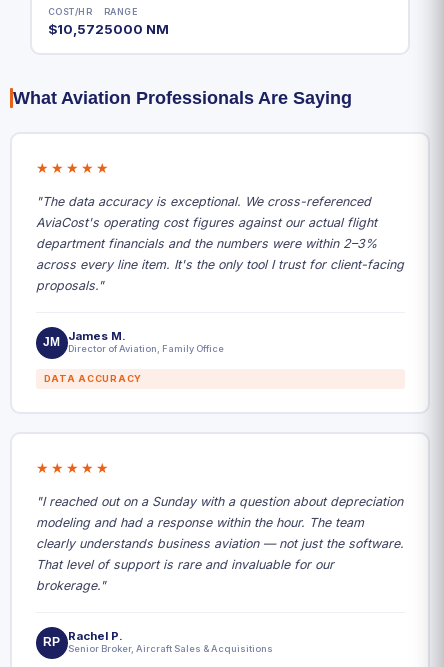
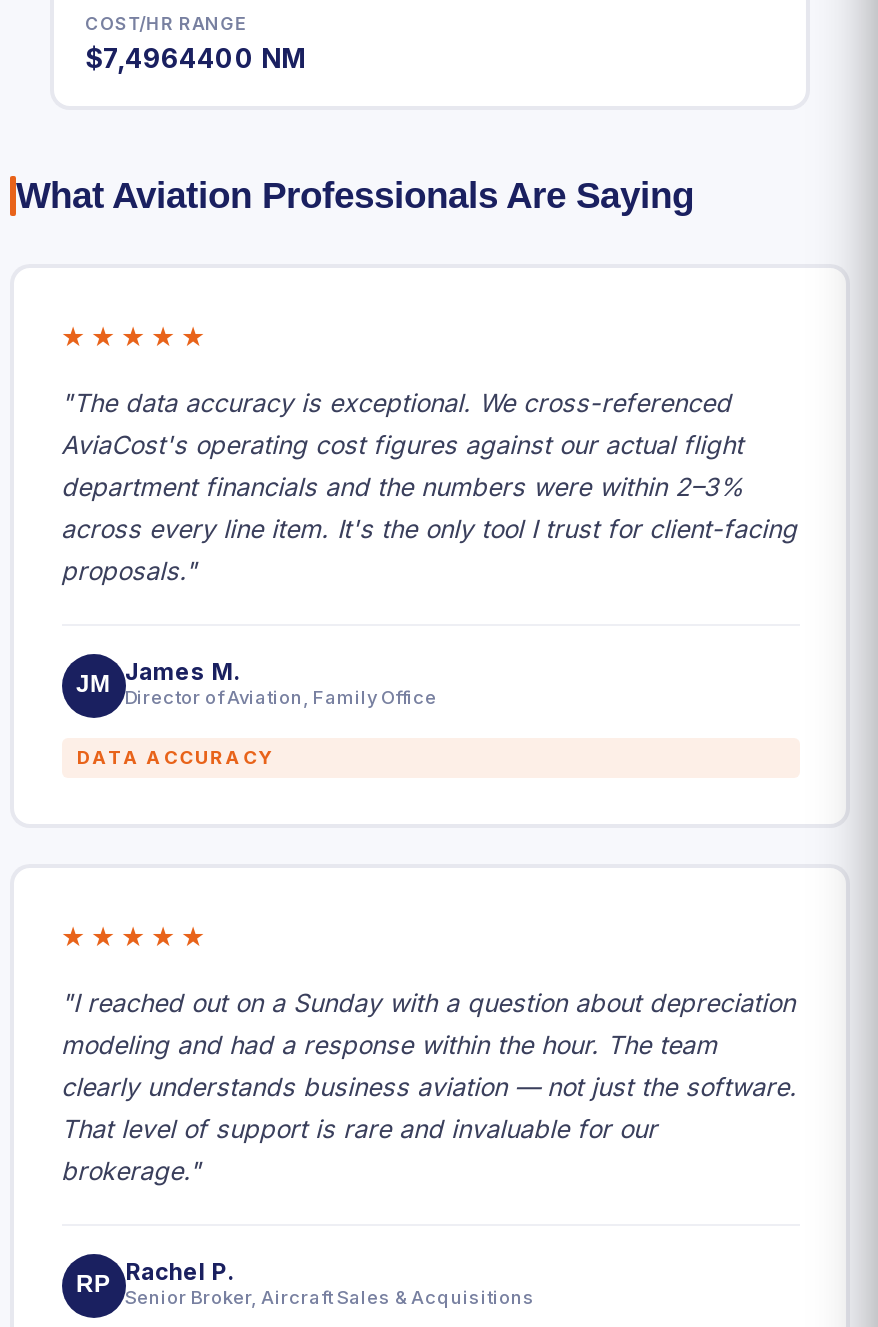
- $10,572
+ $7,496

- 5000 NM
+ 4400 NM
